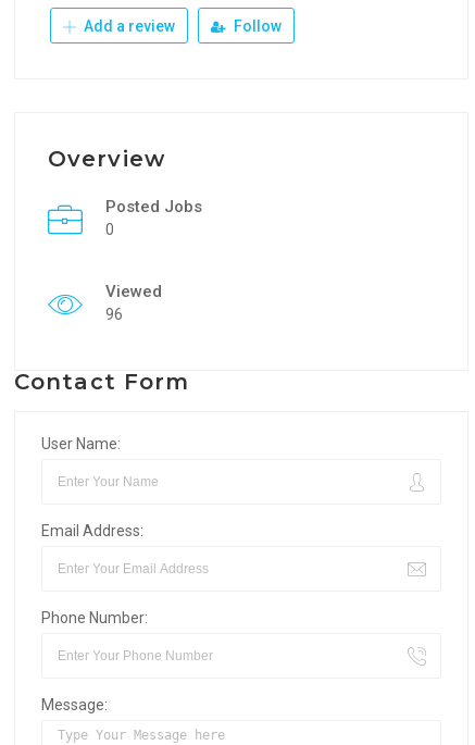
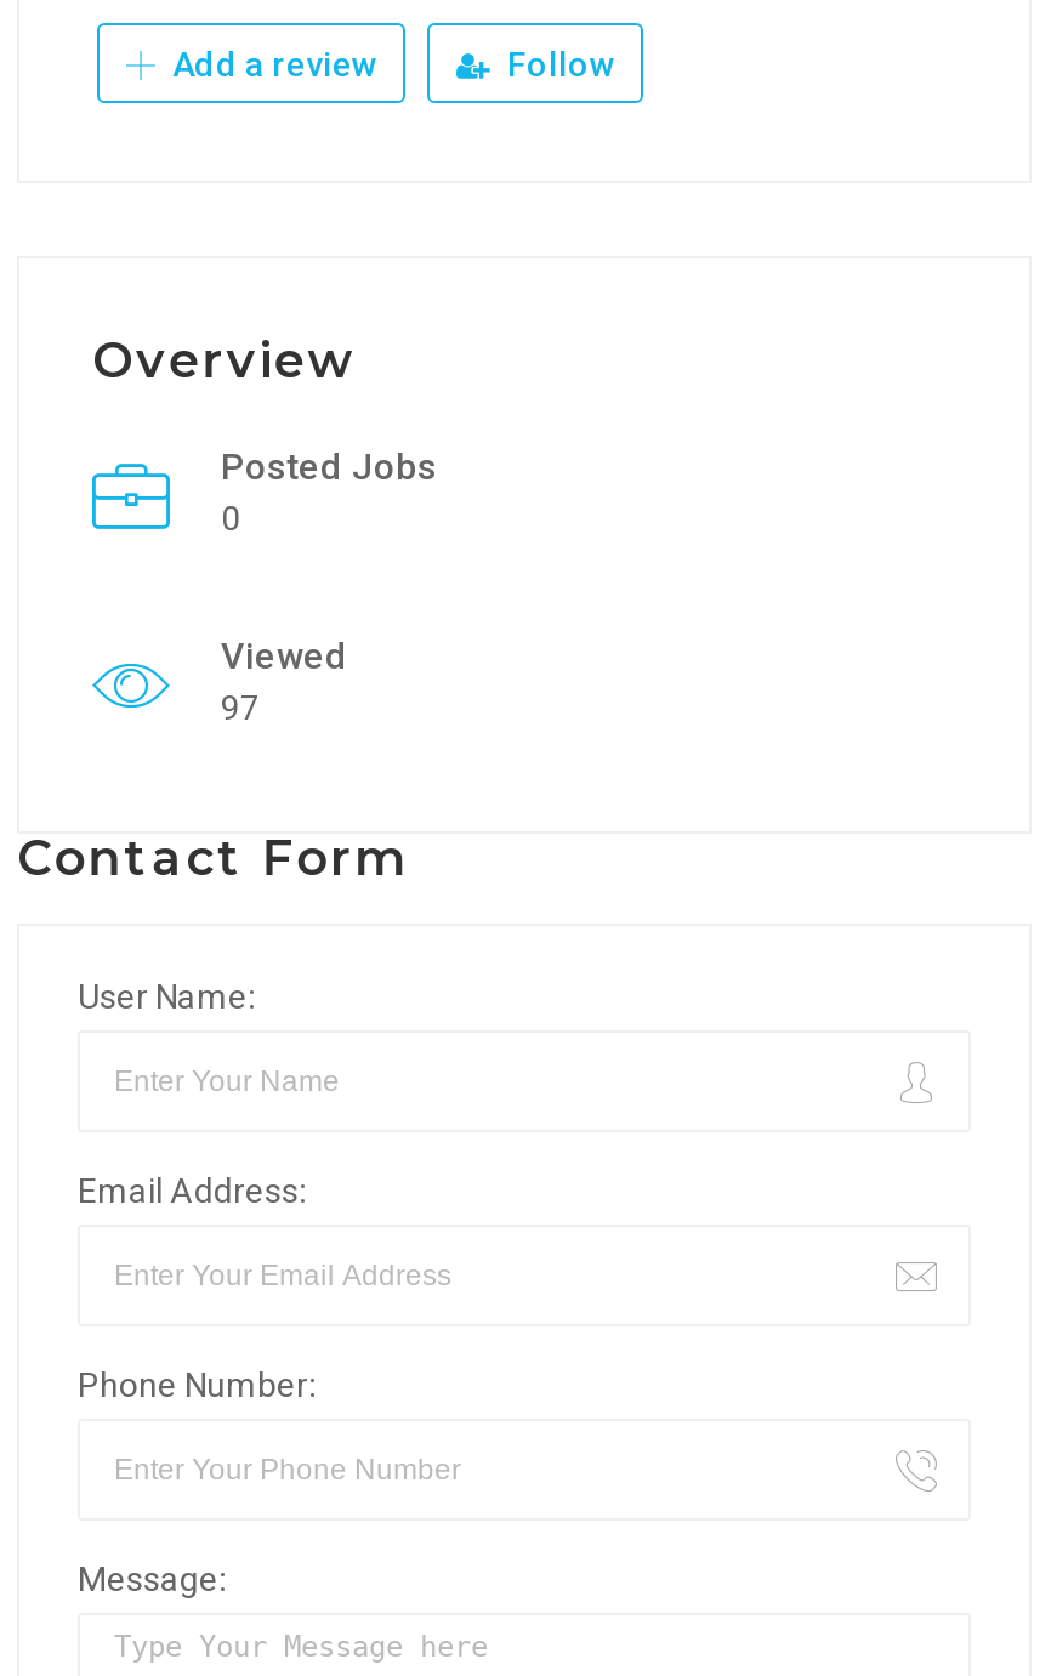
- 96
+ 97
